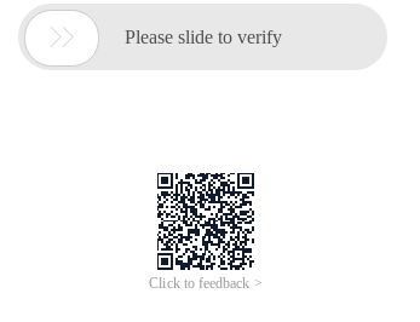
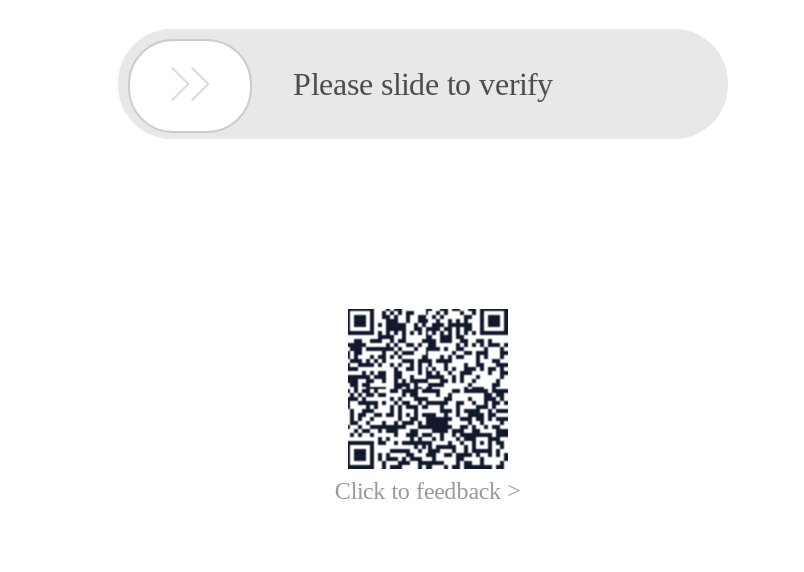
- [image]
+ [image]
